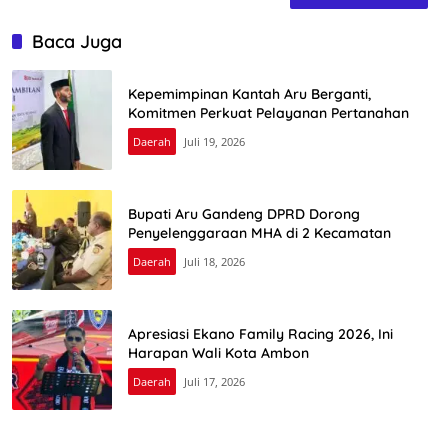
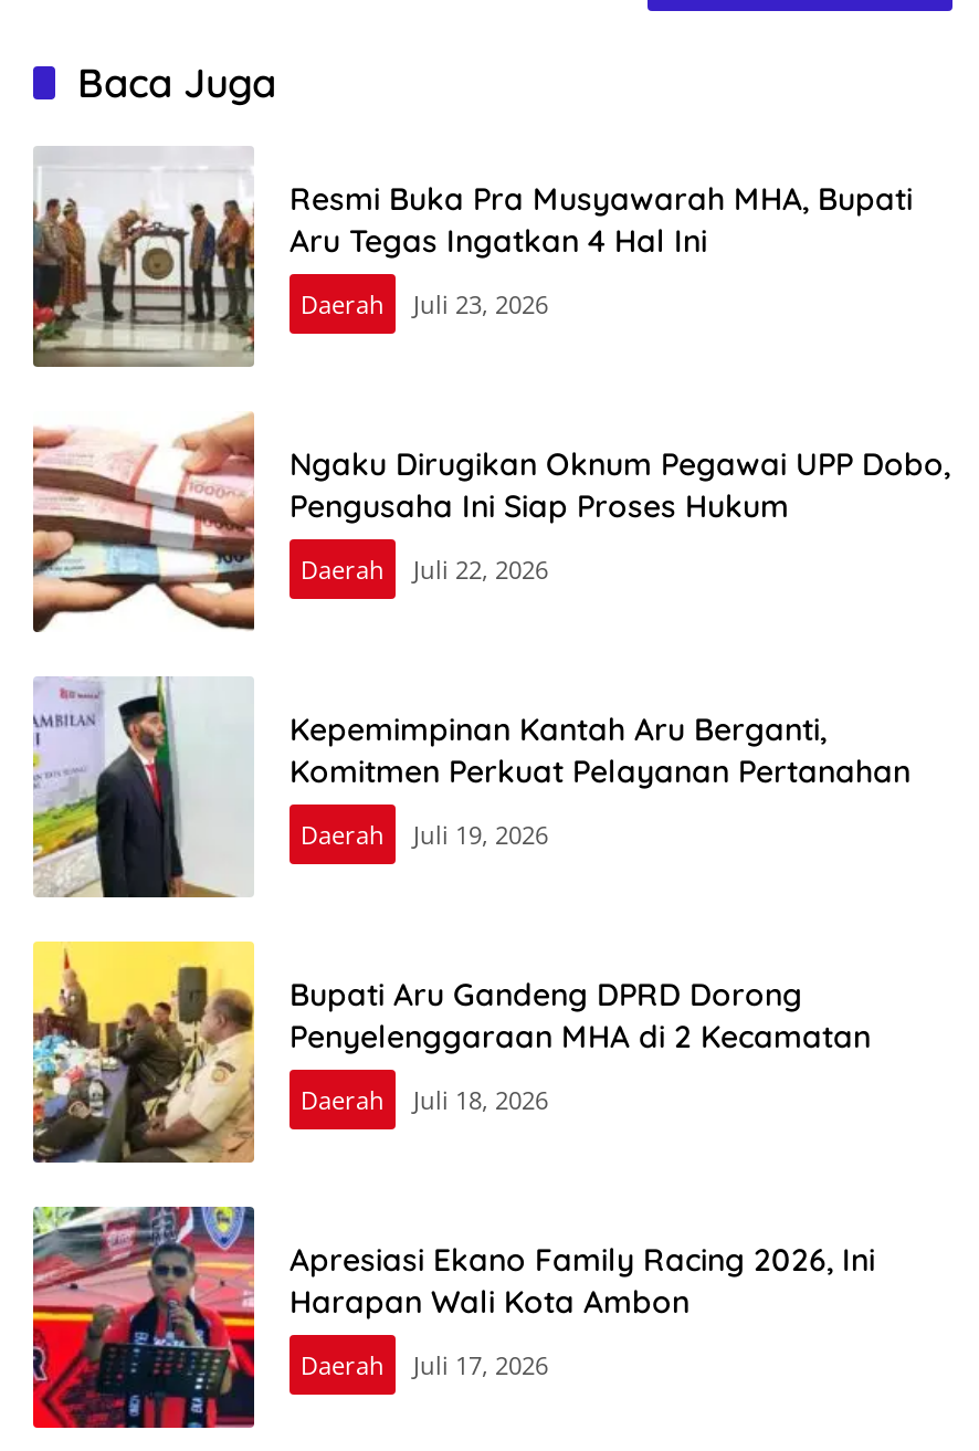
+ [image]
+ Resmi Buka Pra Musyawarah MHA, Bupati
+ Aru Tegas Ingatkan 4 Hal Ini
+ Daerah
+ Juli 23, 2026

+ [image]
+ Ngaku Dirugikan Oknum Pegawai UPP Dobo,
+ Pengusaha Ini Siap Proses Hukum
+ Daerah
+ Juli 22, 2026
